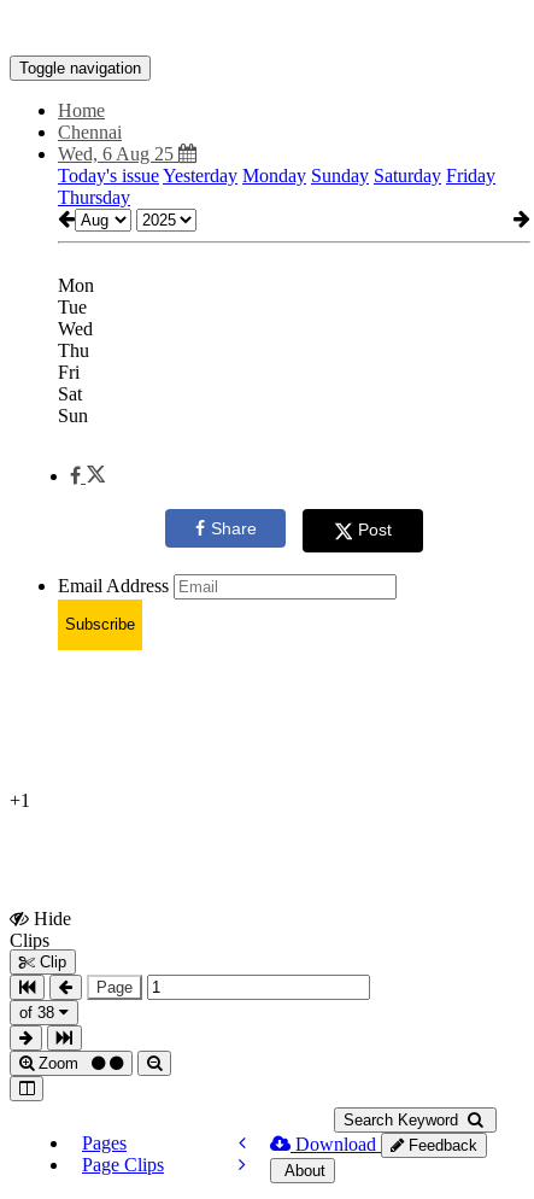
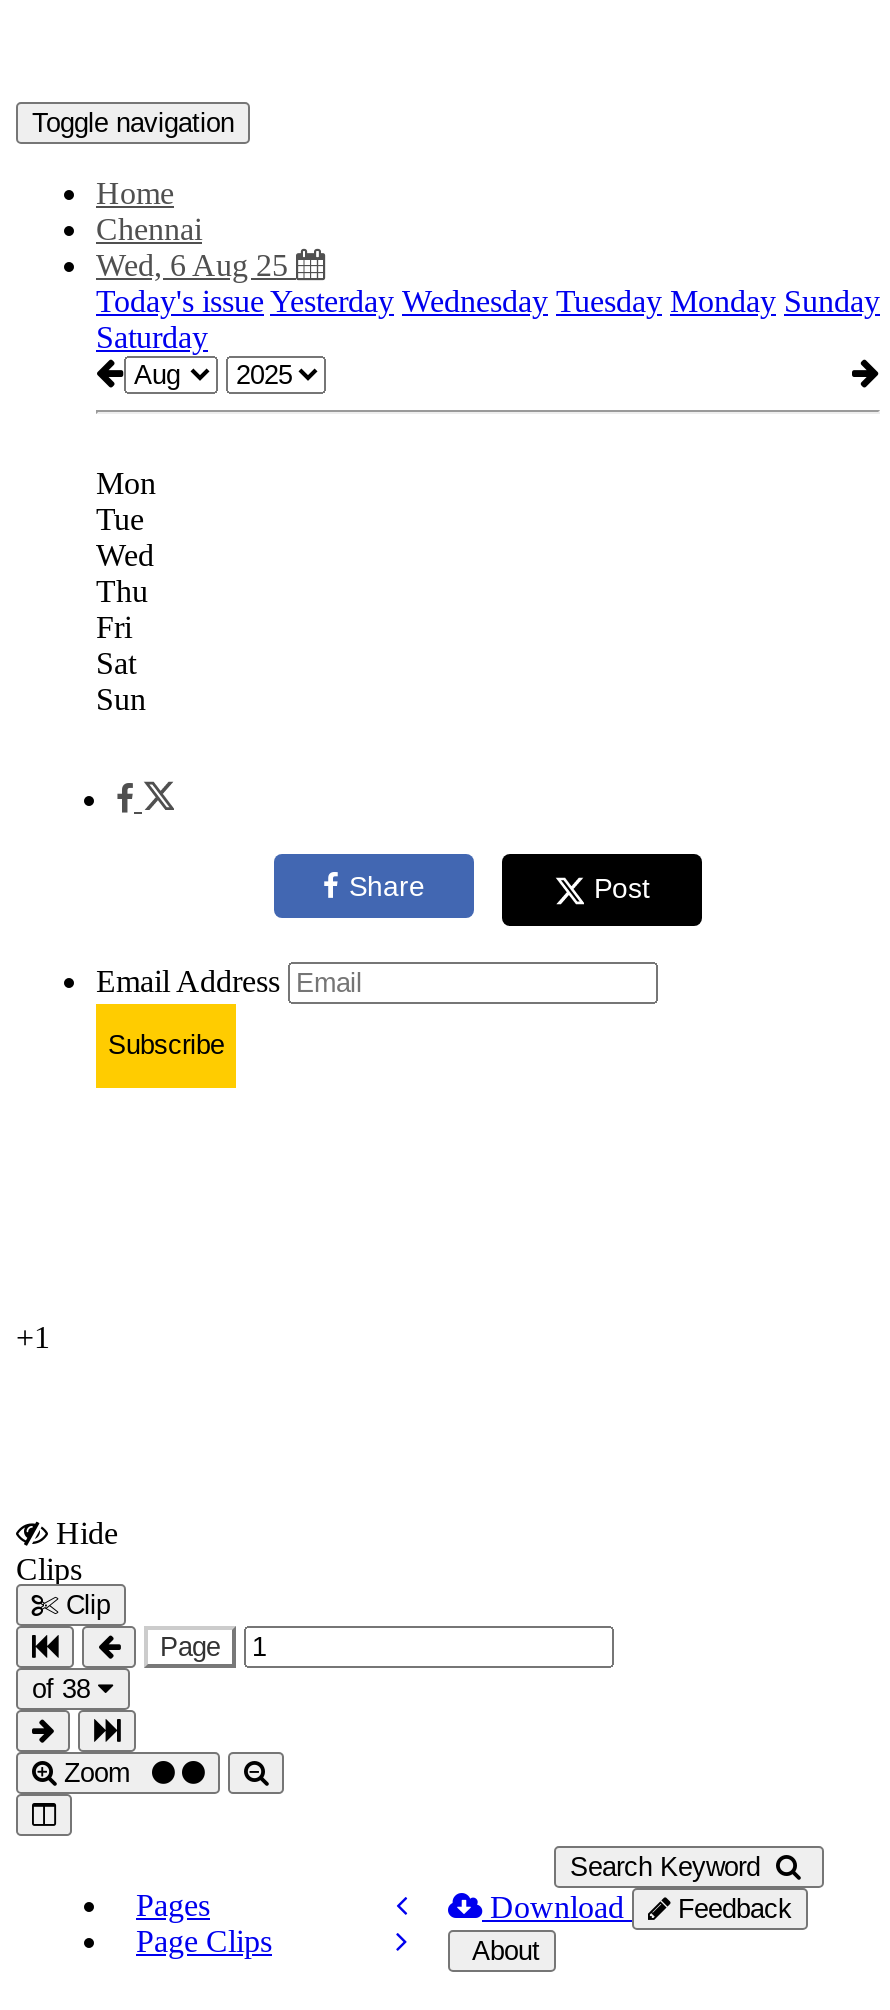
- Today's issue Yesterday Monday Sunday Saturday Friday
- Thursday
+ Today's issue Yesterday Wednesday Tuesday Monday Sunday
+ Saturday
